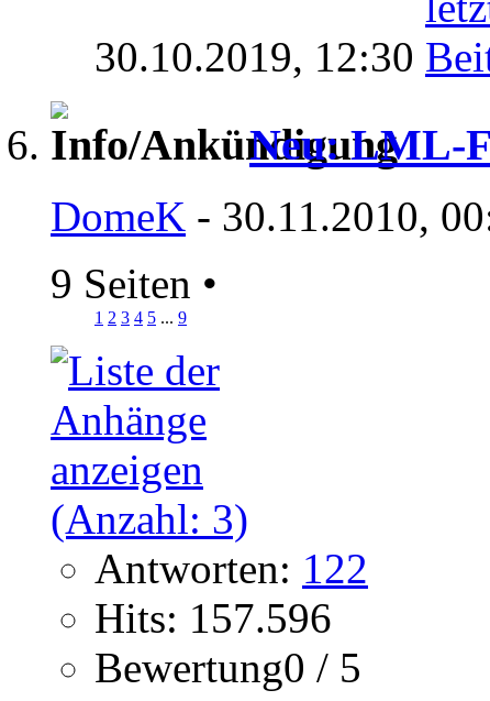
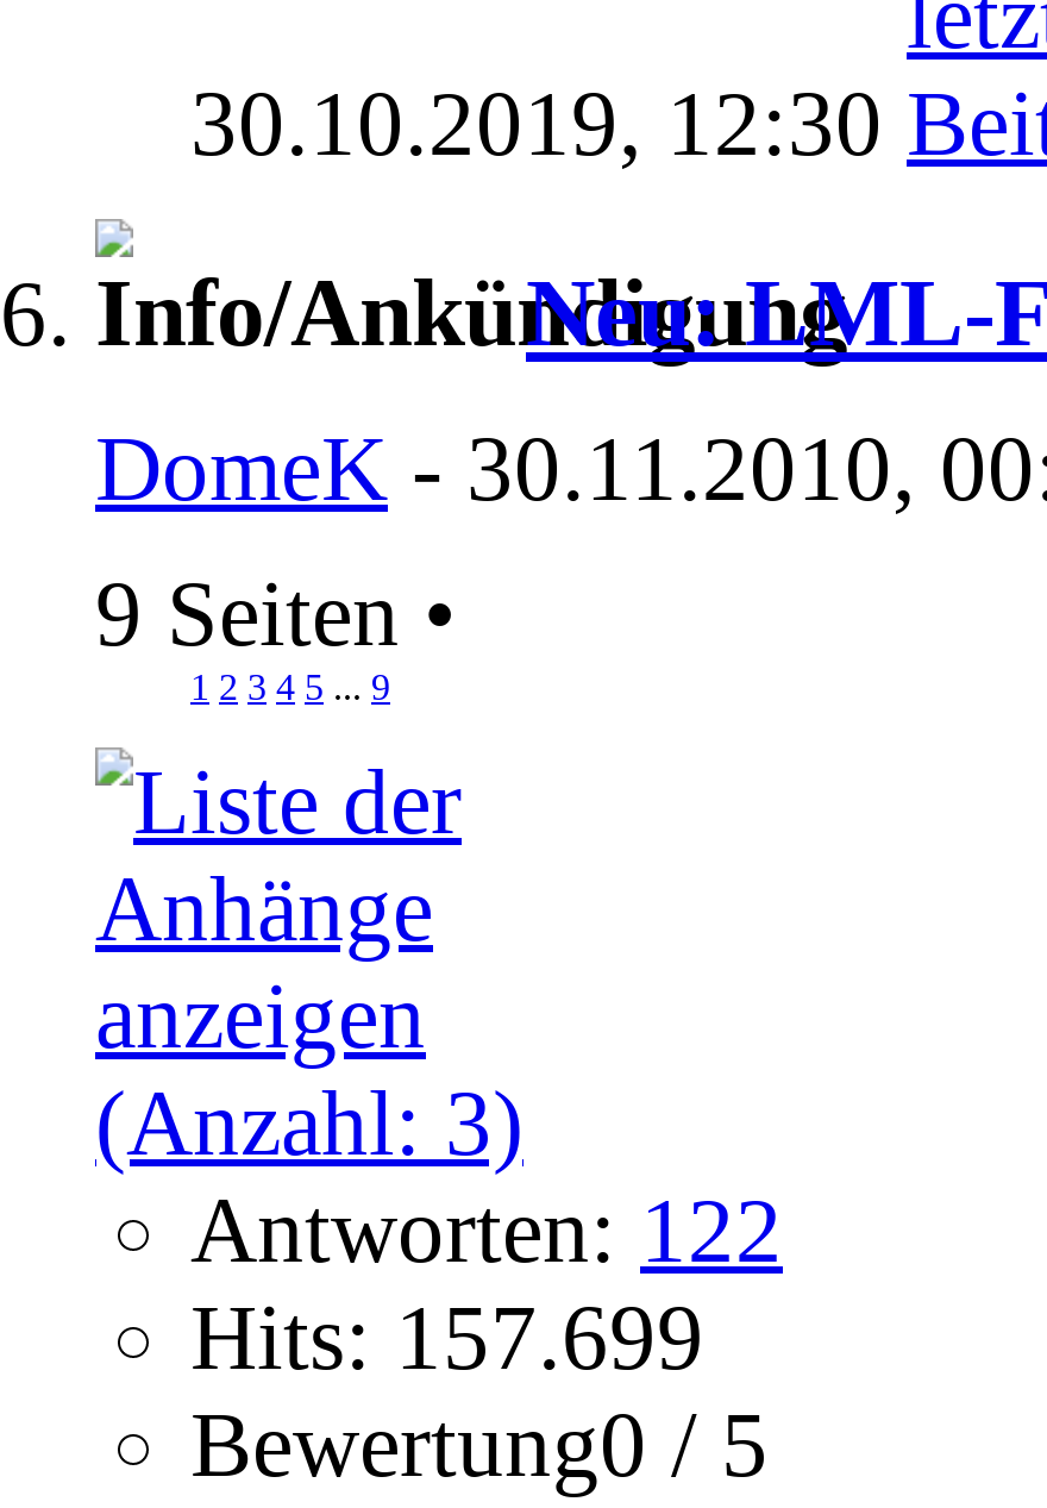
- Hits: 157.596
+ Hits: 157.699
